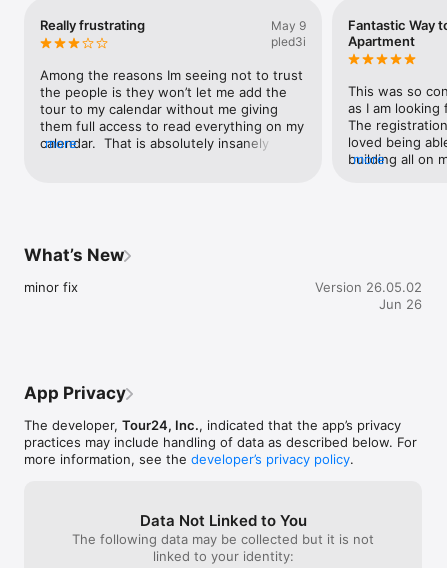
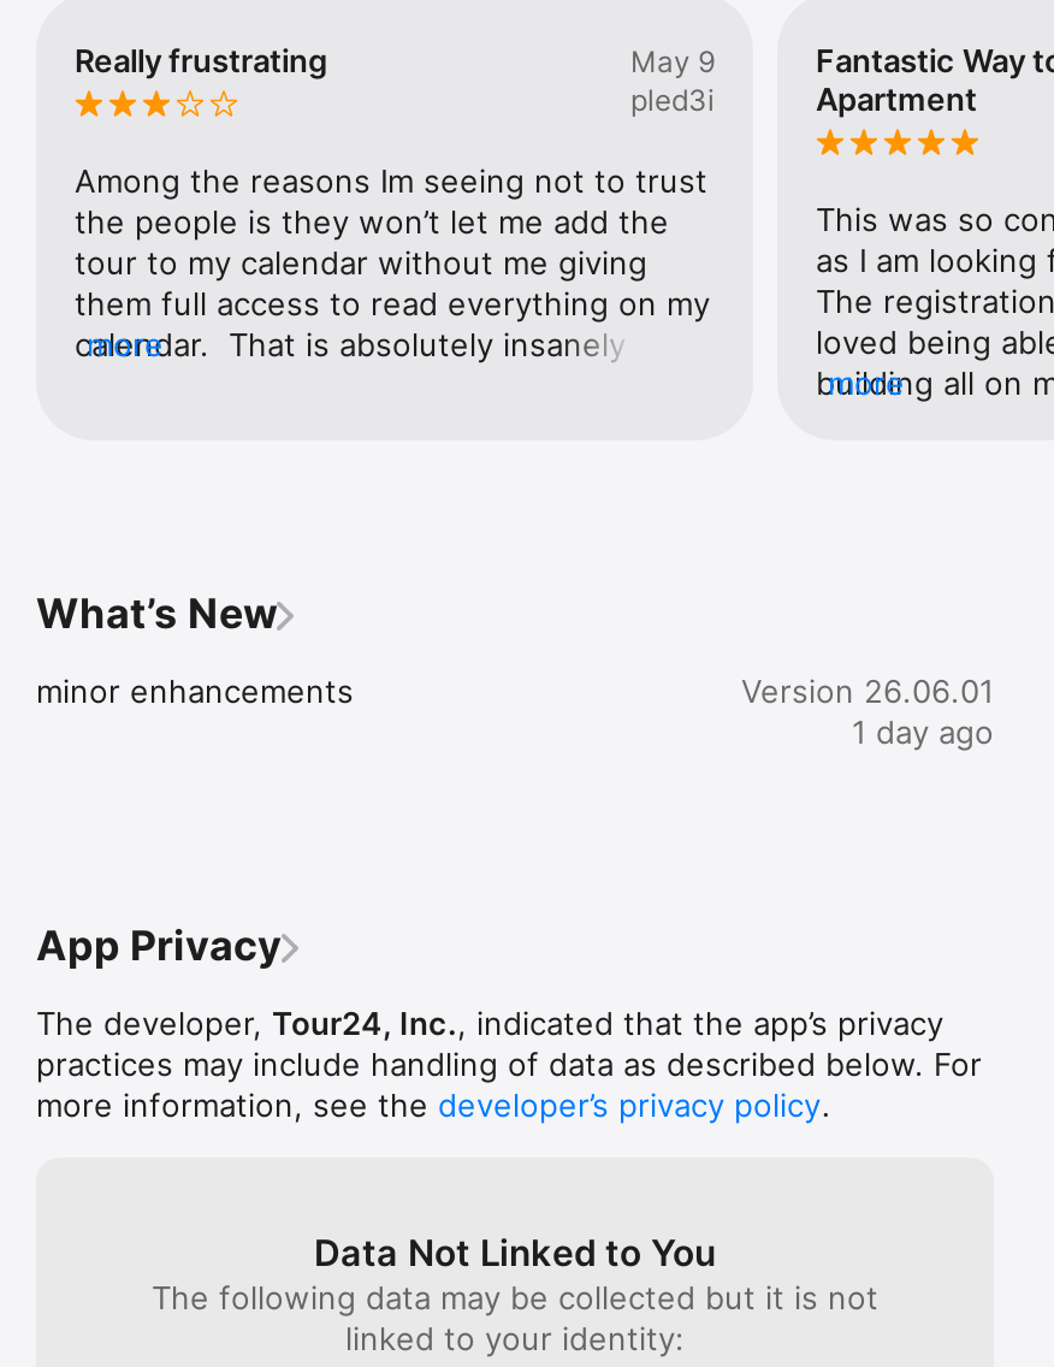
- minor fix
- Version 26.05.02
- Jun 26
+ minor enhancements
+ Version 26.06.01
+ 1 day ago
